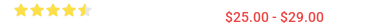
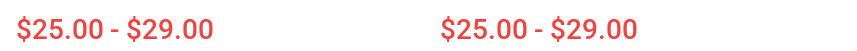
+ $25.00 - $29.00
